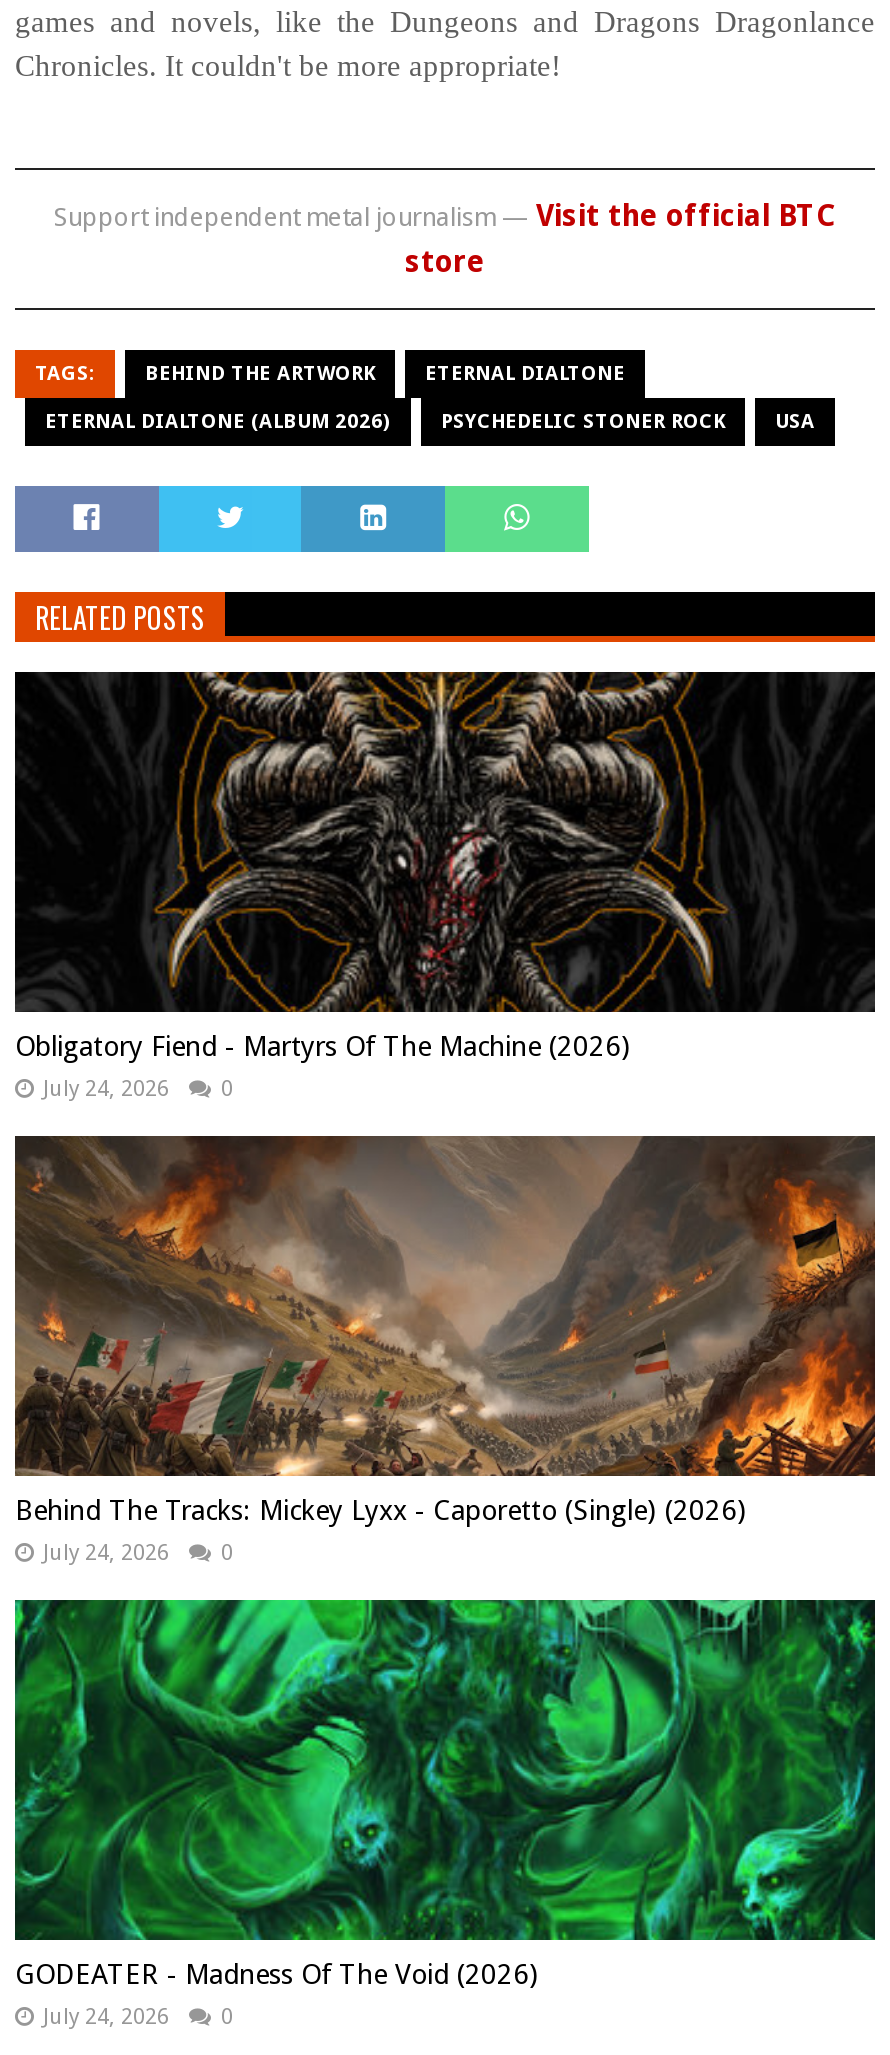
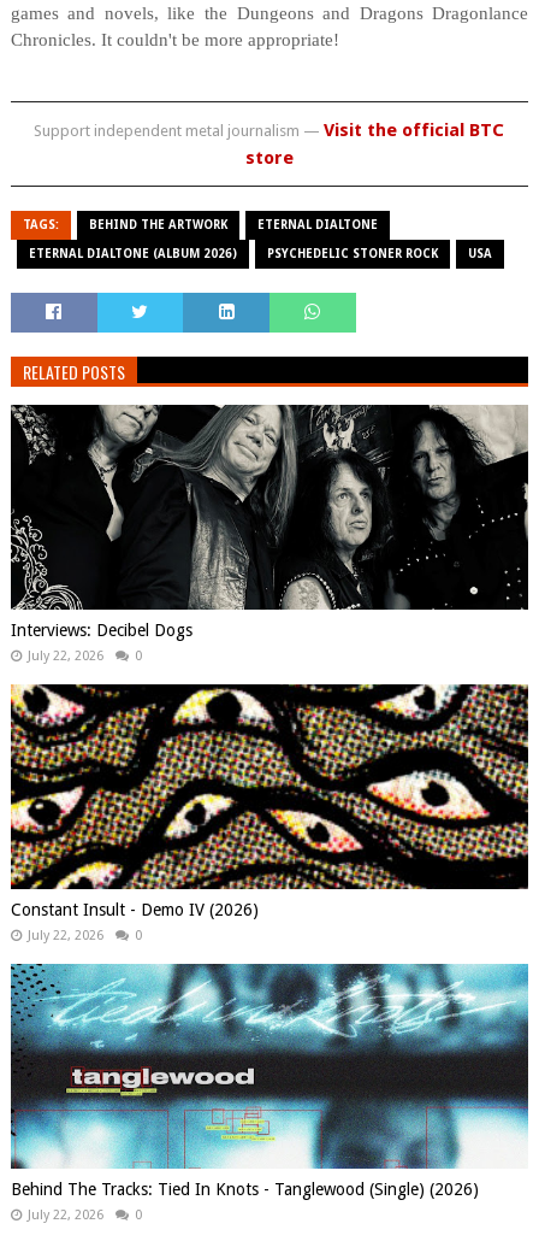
- [image]
- Obligatory Fiend - Martyrs Of The Machine (2026)
- July 24, 2026
+ [image]
+ Interviews: Decibel Dogs
+ July 22, 2026

- [image]
- Behind The Tracks: Mickey Lyxx - Caporetto (Single) (2026)
- July 24, 2026
+ [image]
+ Constant Insult - Demo IV (2026)
+ July 22, 2026

- [image]
- GODEATER - Madness Of The Void (2026)
- July 24, 2026
+ [image]
+ Behind The Tracks: Tied In Knots - Tanglewood (Single) (2026)
+ July 22, 2026
